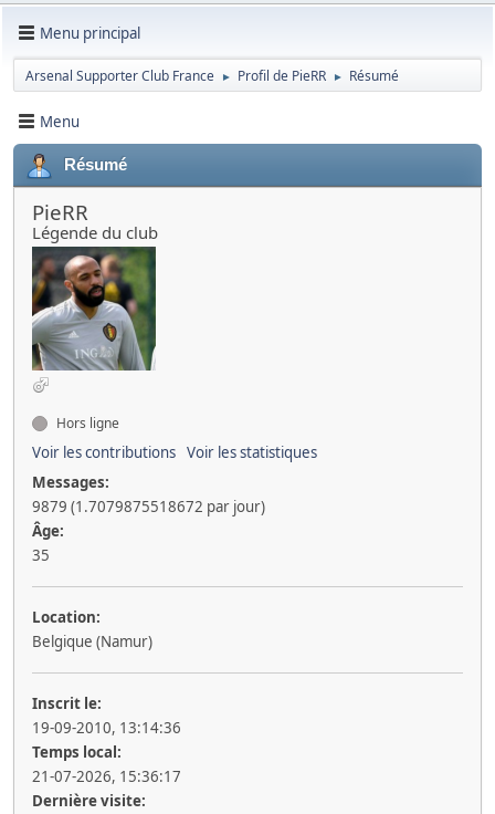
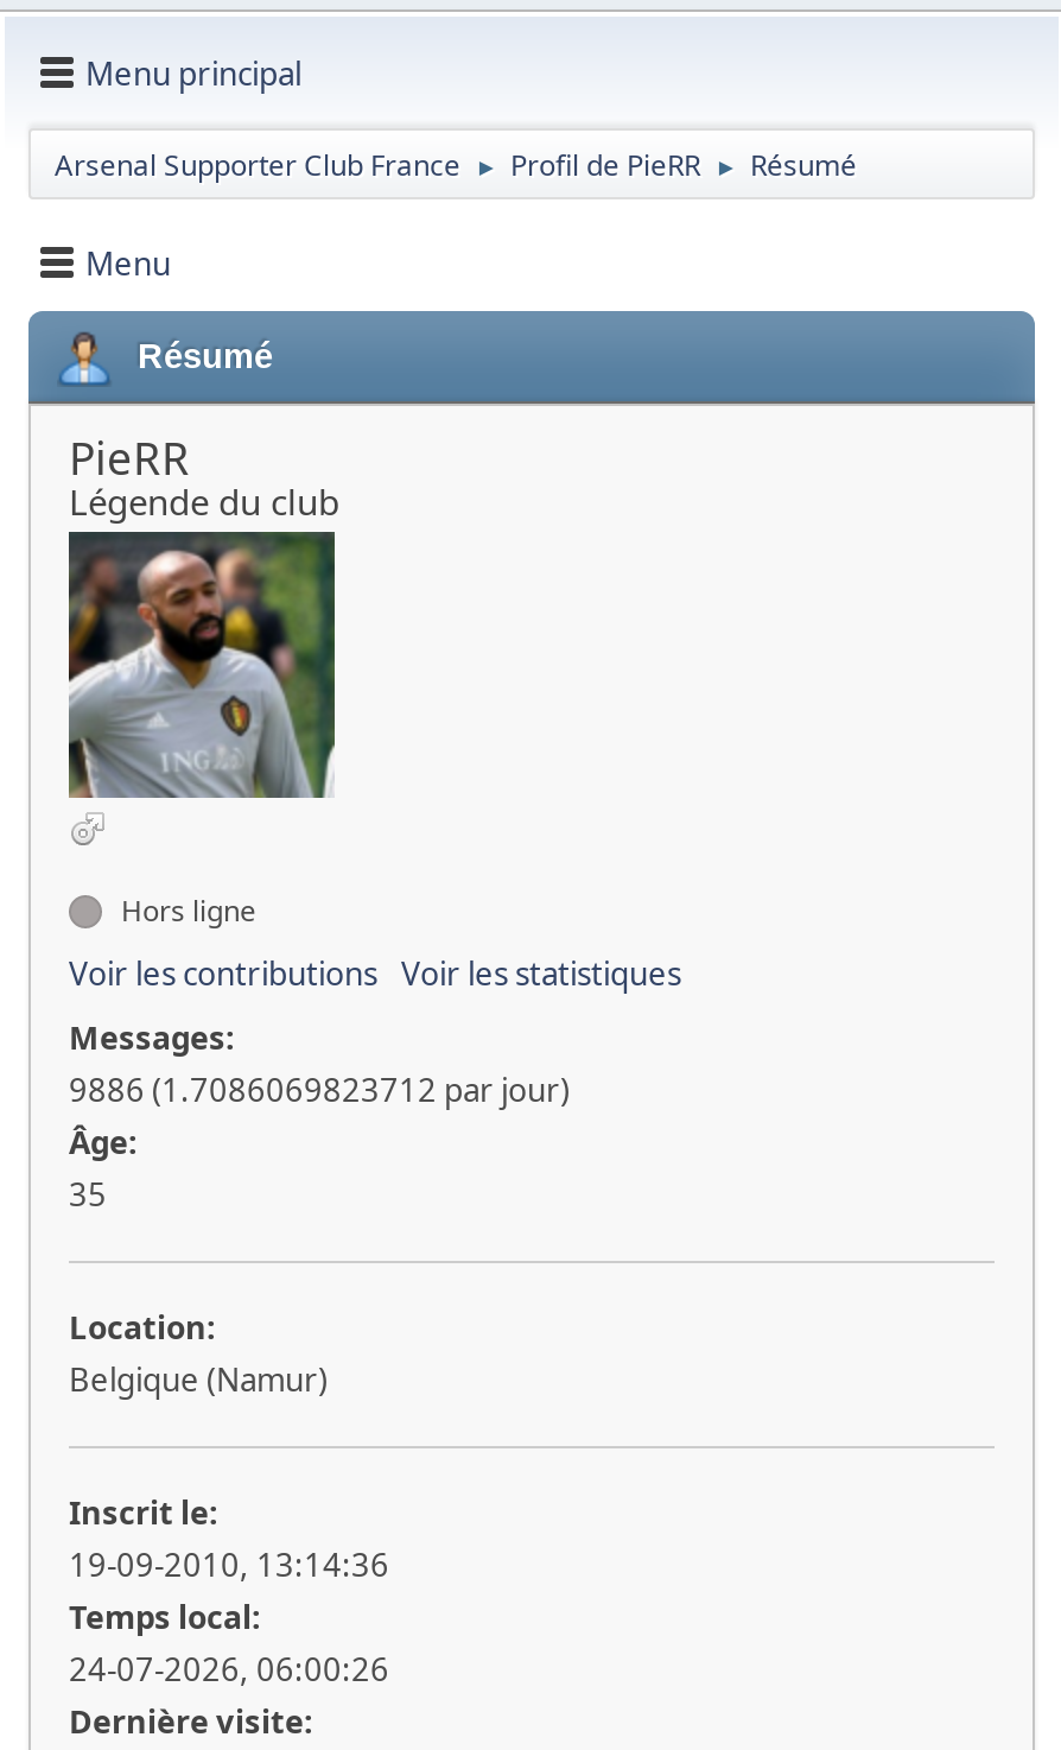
- 9879 (1.7079875518672 par jour)
+ 9886 (1.7086069823712 par jour)

- 21-07-2026, 15:36:17
+ 24-07-2026, 06:00:26
